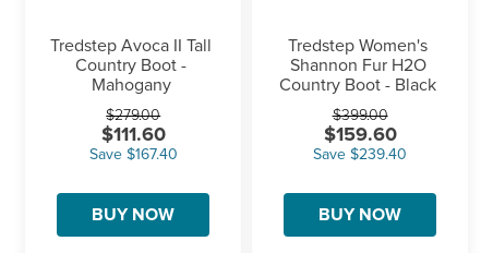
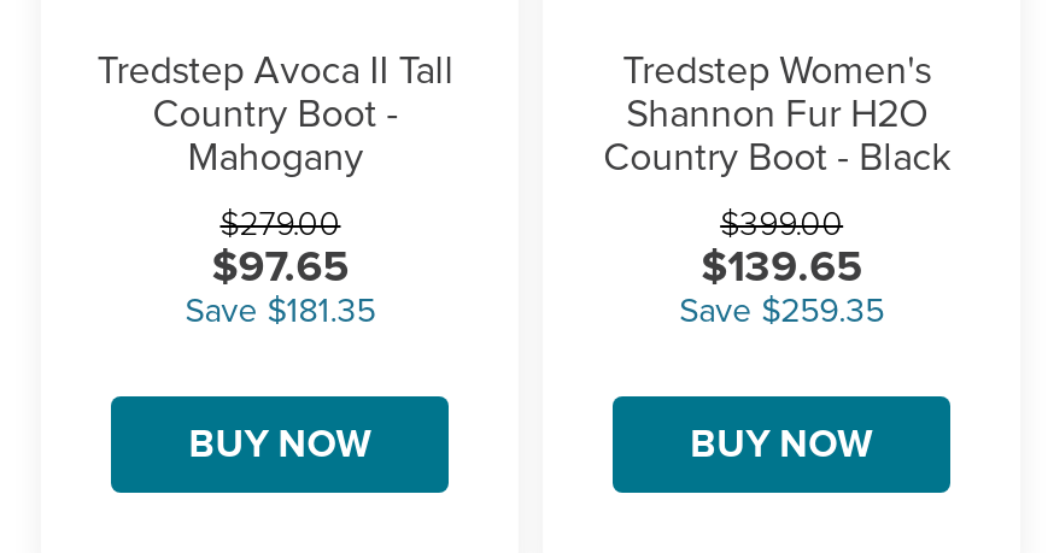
- $111.60
+ $97.65

- $159.60
+ $139.65

- Save $167.40
+ Save $181.35

- Save $239.40
+ Save $259.35
